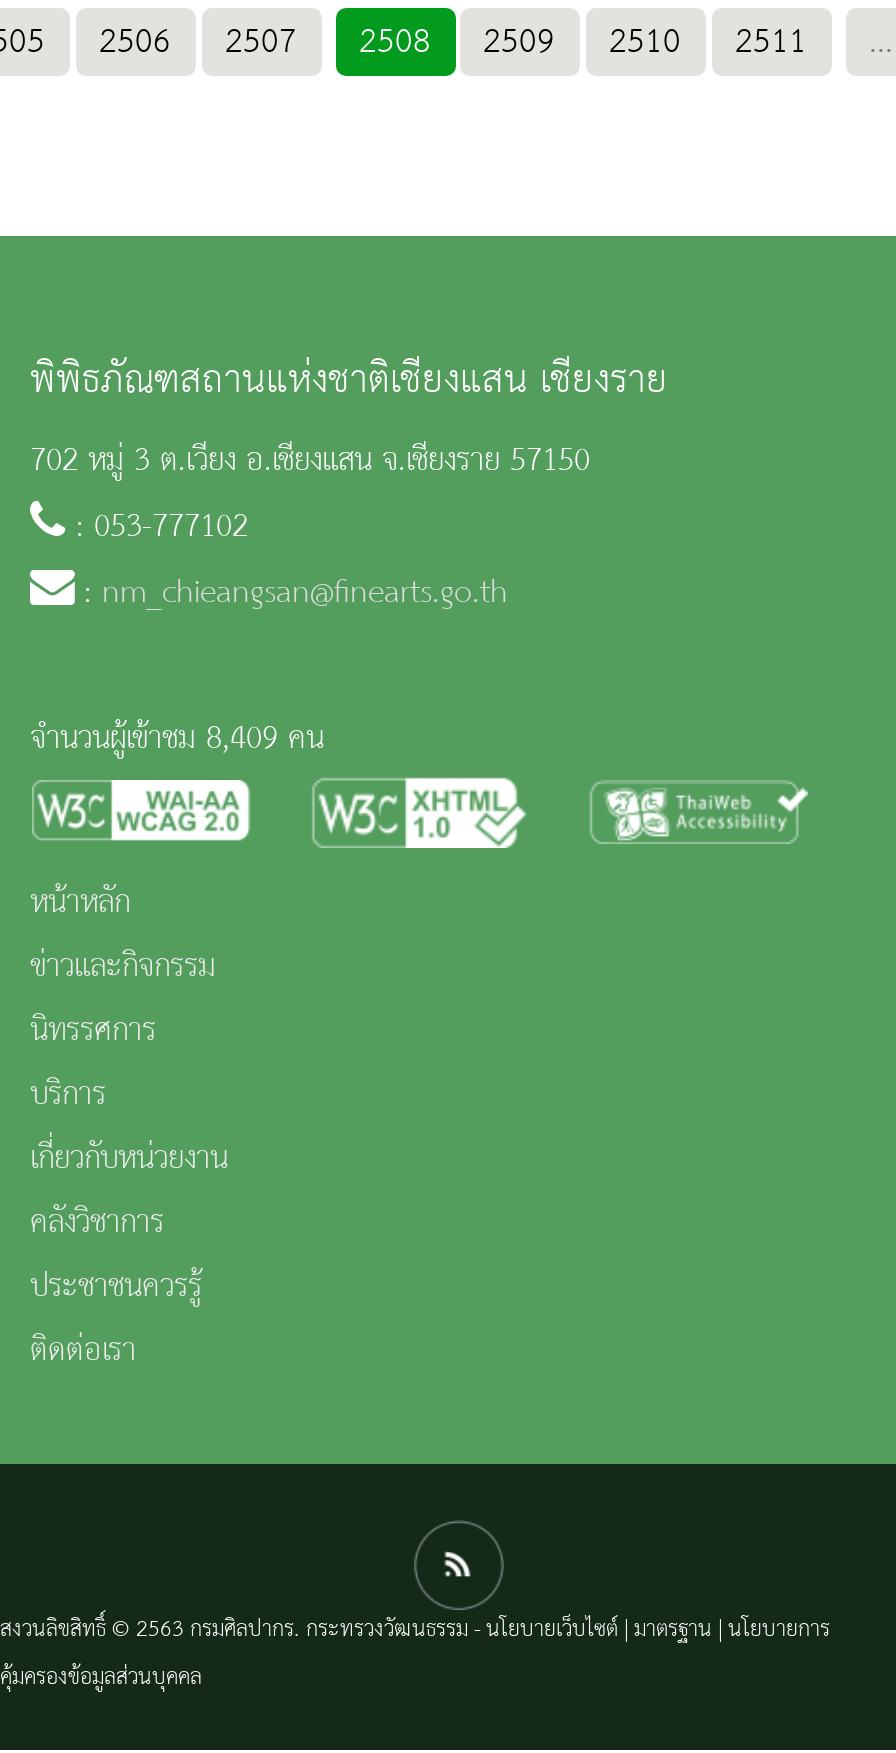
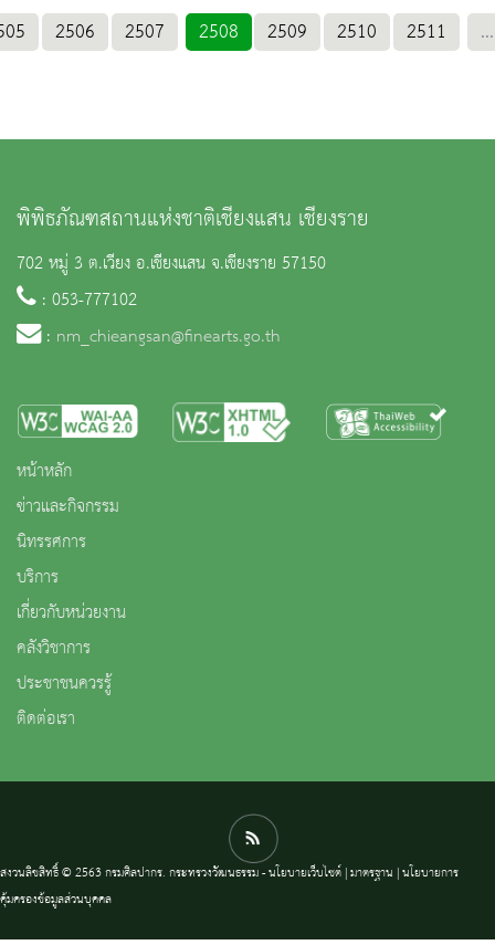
- จำนวนผู้เข้าชม 8,409 คน
